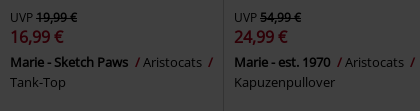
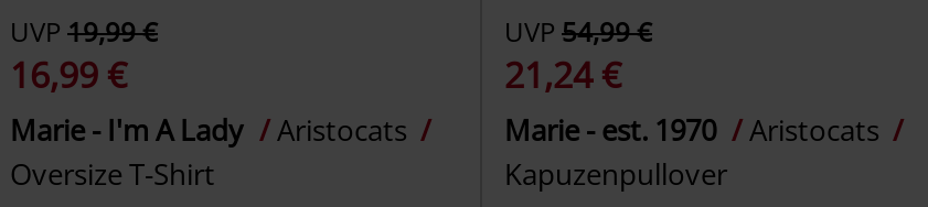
- 24,99 €
+ 21,24 €

- Marie - Sketch Paws
+ Marie - I'm A Lady

- Tank-Top
+ Oversize T-Shirt
